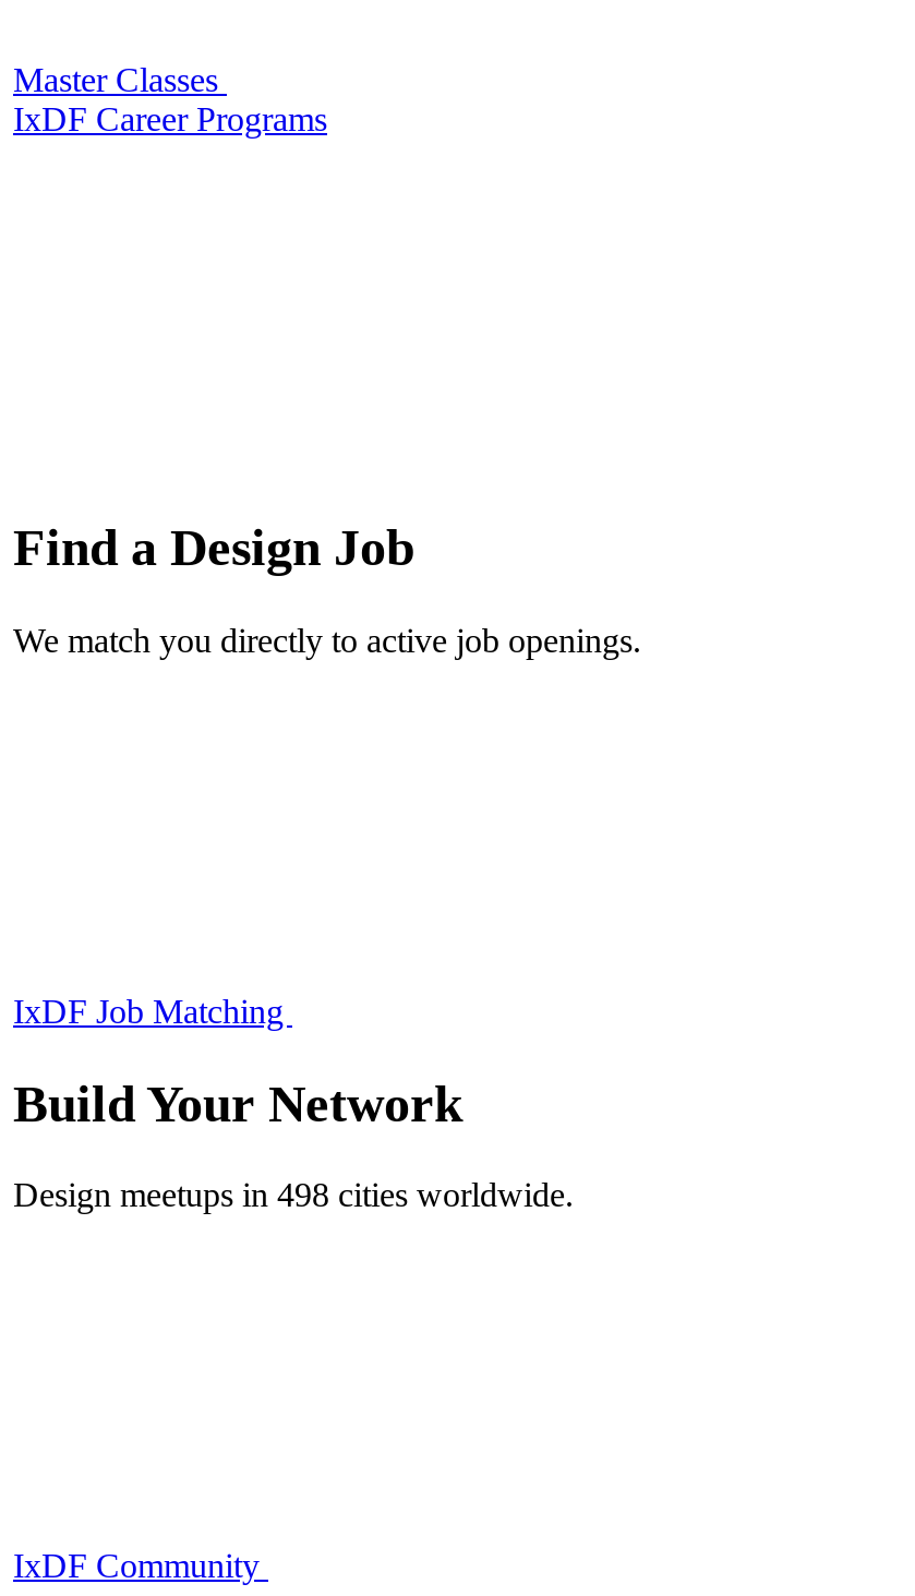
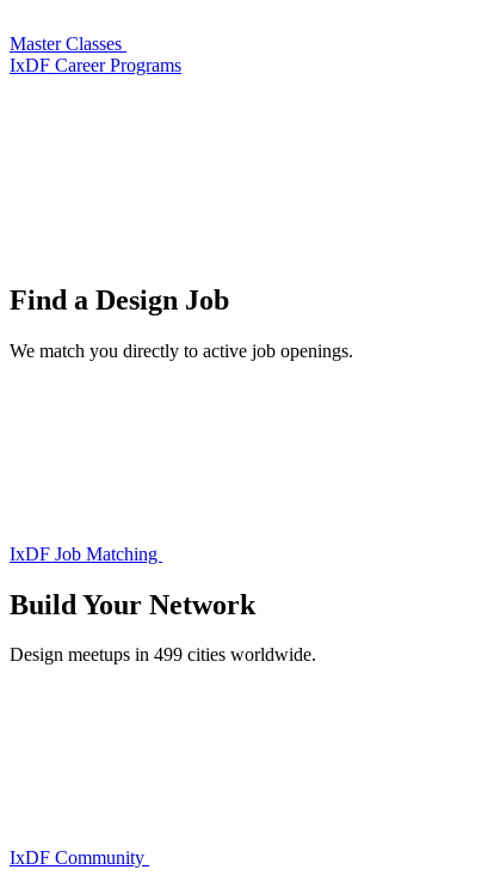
- Design meetups in 498 cities worldwide.
+ Design meetups in 499 cities worldwide.
